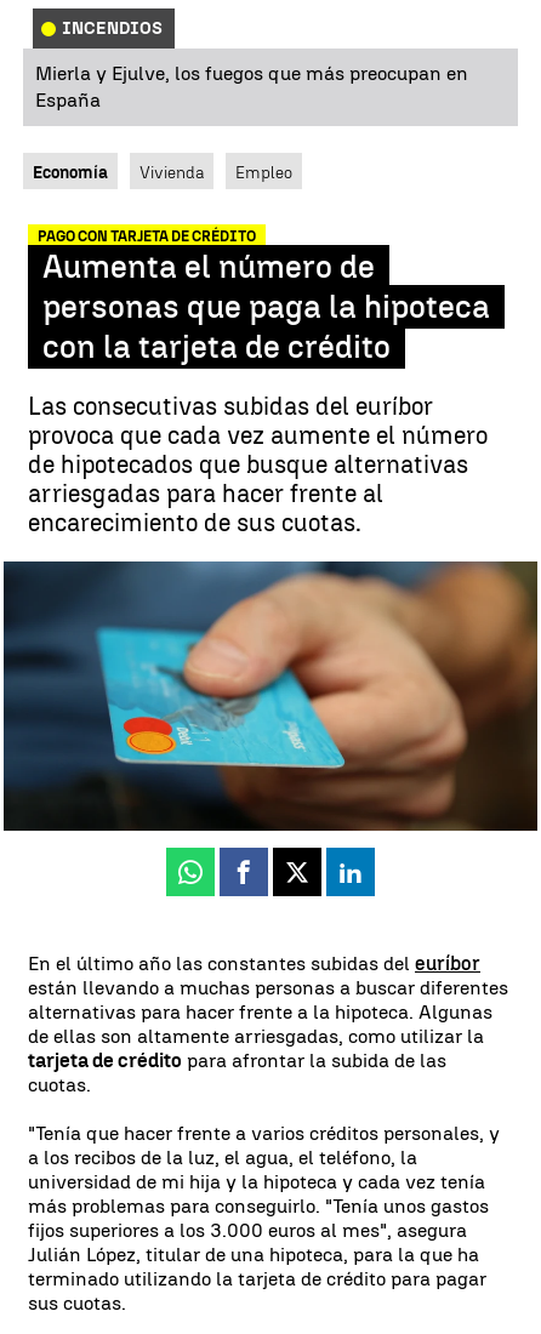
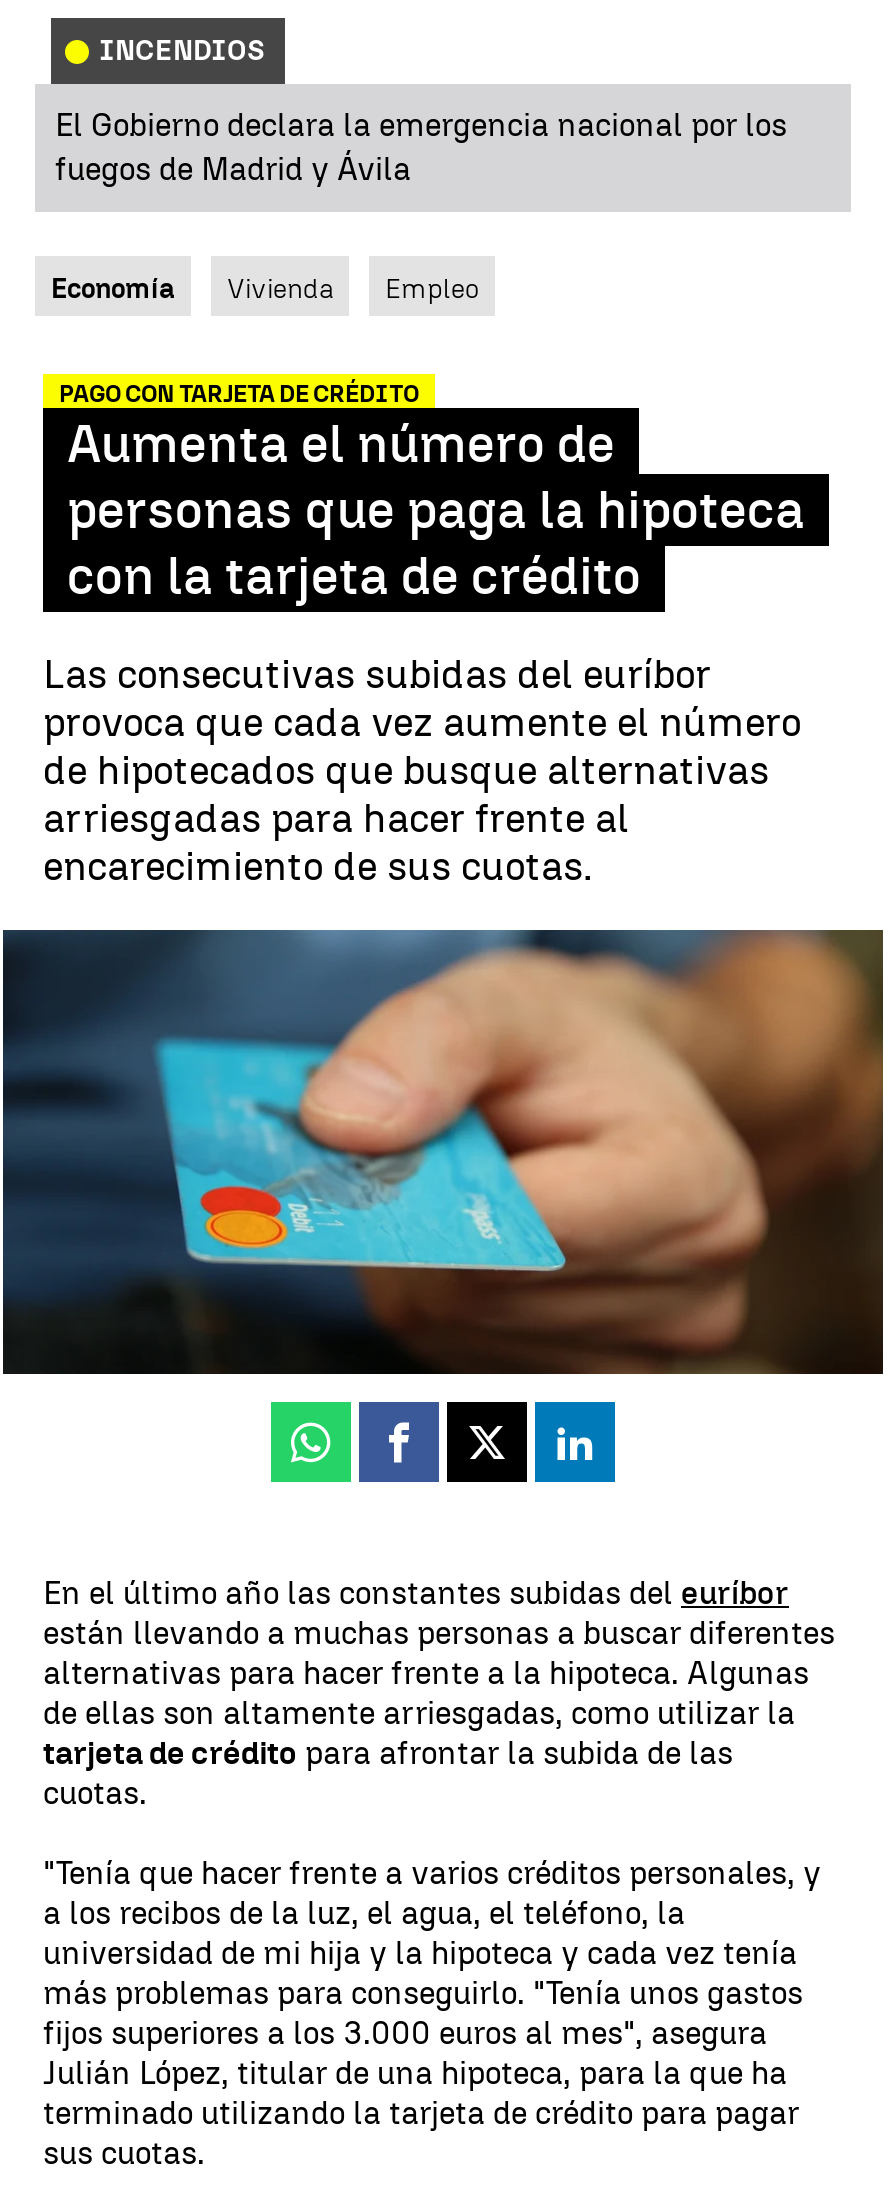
- Mierla y Ejulve, los fuegos que más preocupan en
- España
+ El Gobierno declara la emergencia nacional por los
+ fuegos de Madrid y Ávila
